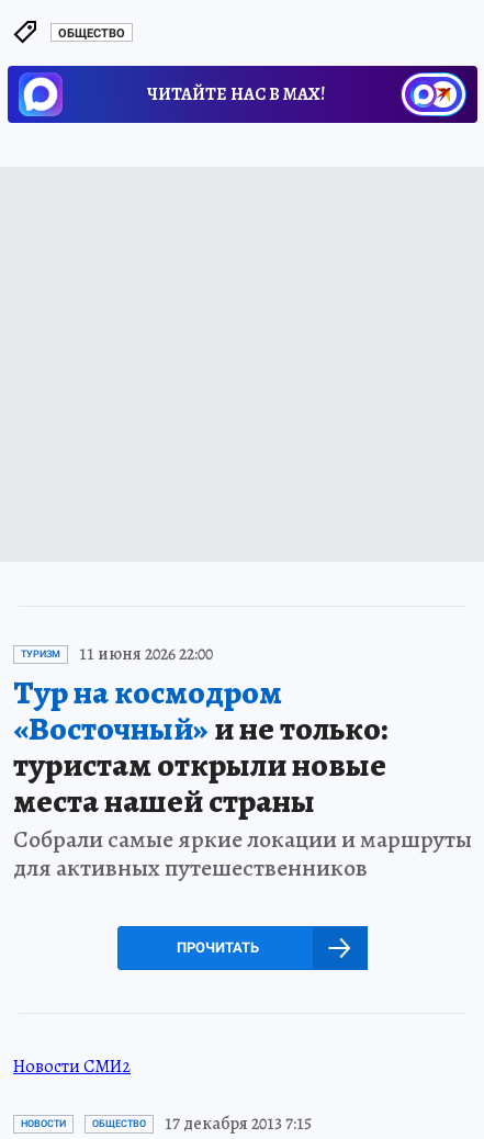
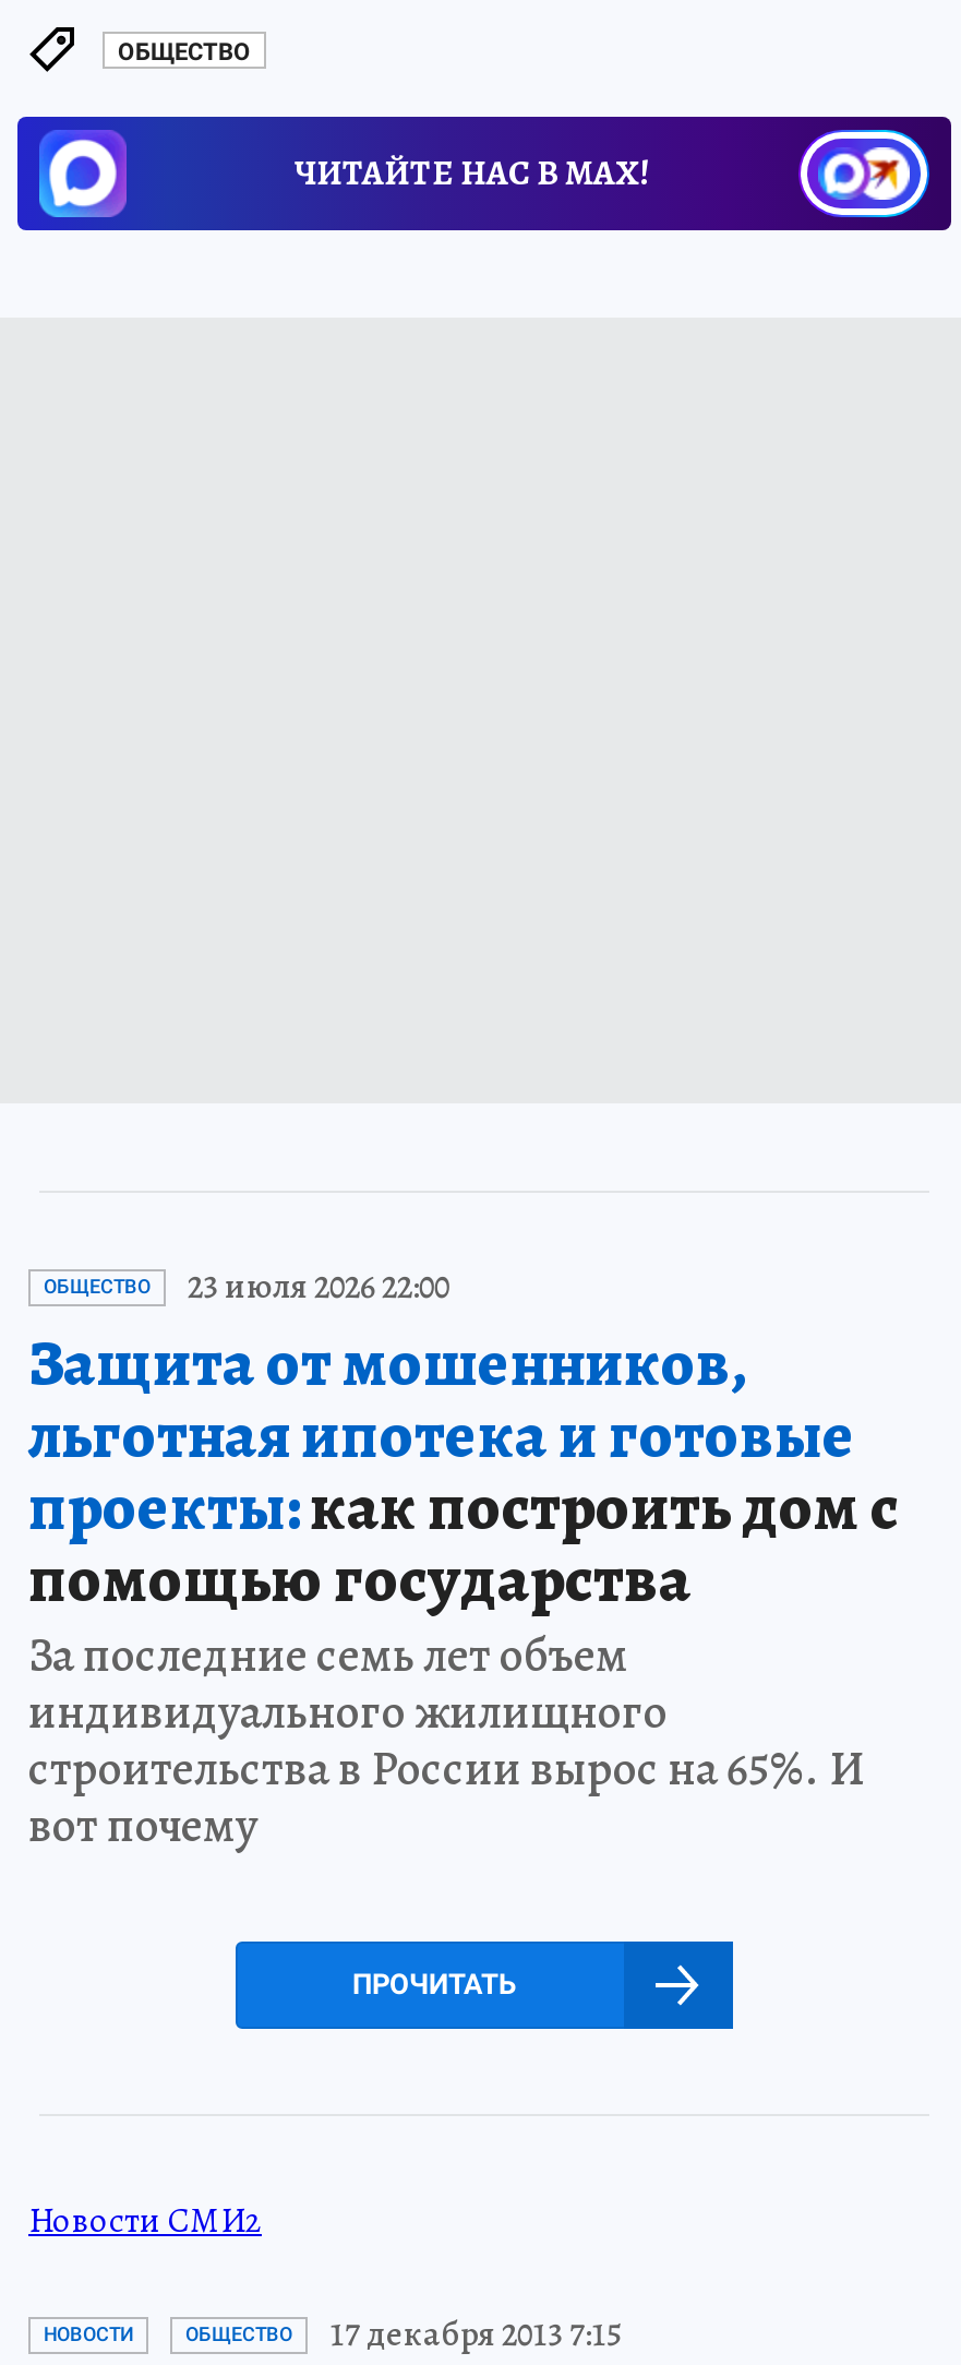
- ТУРИЗМ
- 11 июня 2026 22:00
- Тур на космодром
- «Восточный»и не только:
- туристам открыли новые
- места нашей страны
- Собрали самые яркие локации и маршруты
- для активных путешественников
+ ОБЩЕСТВО
+ 23 июля 2026 22:00
+ Защита от мошенников,
+ льготная ипотека и готовые
+ проекты:как построить дом с
+ помощью государства
+ За последние семь лет объем
+ индивидуального жилищного
+ строительства в России вырос на 65%. И
+ вот почему
